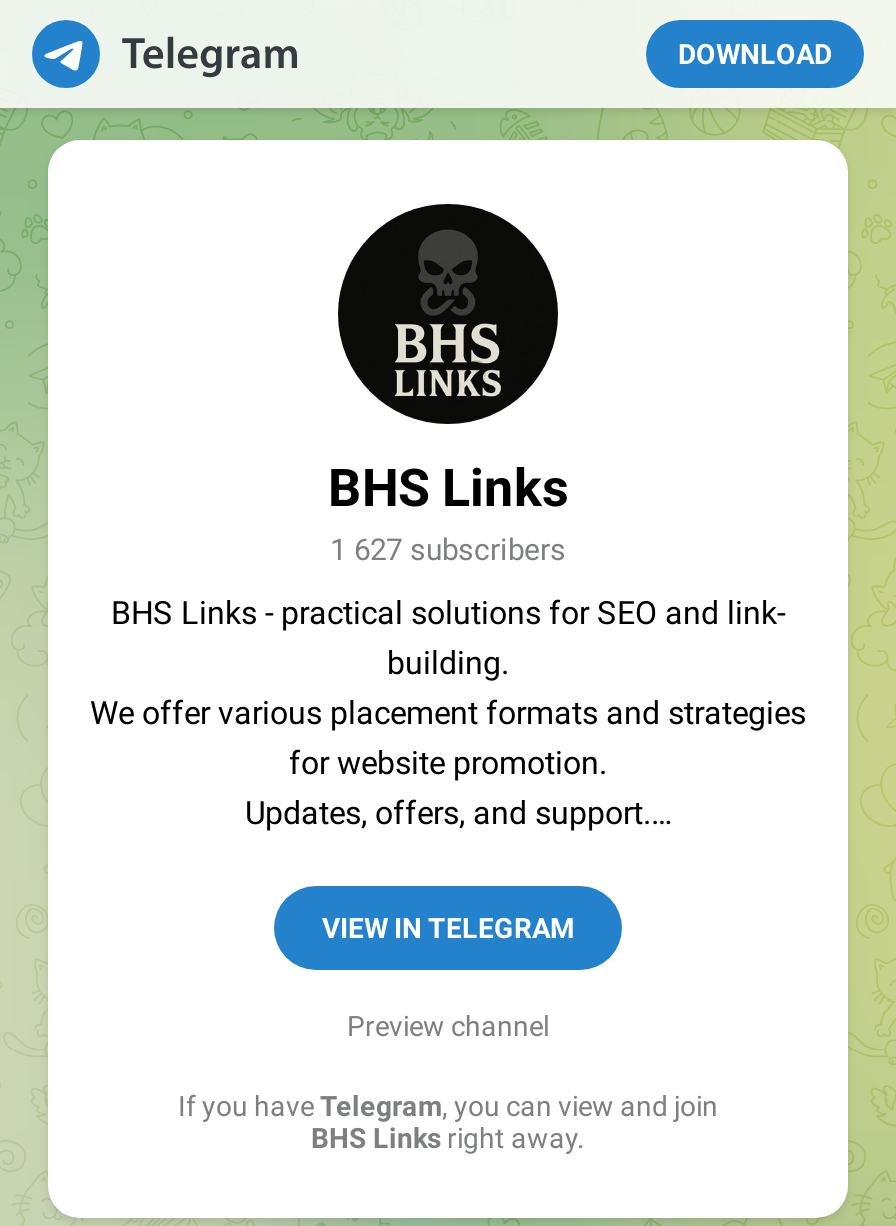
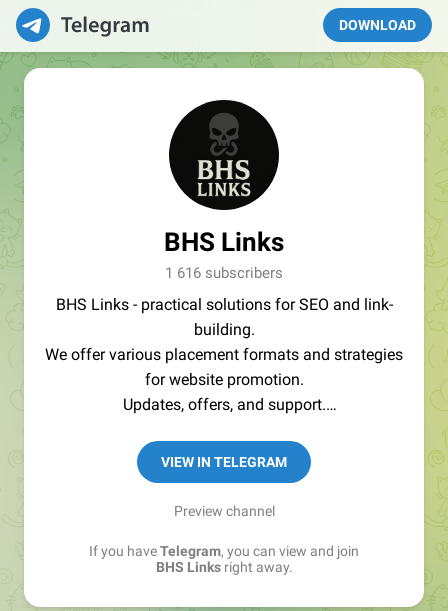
- 1 627 subscribers
+ 1 616 subscribers
